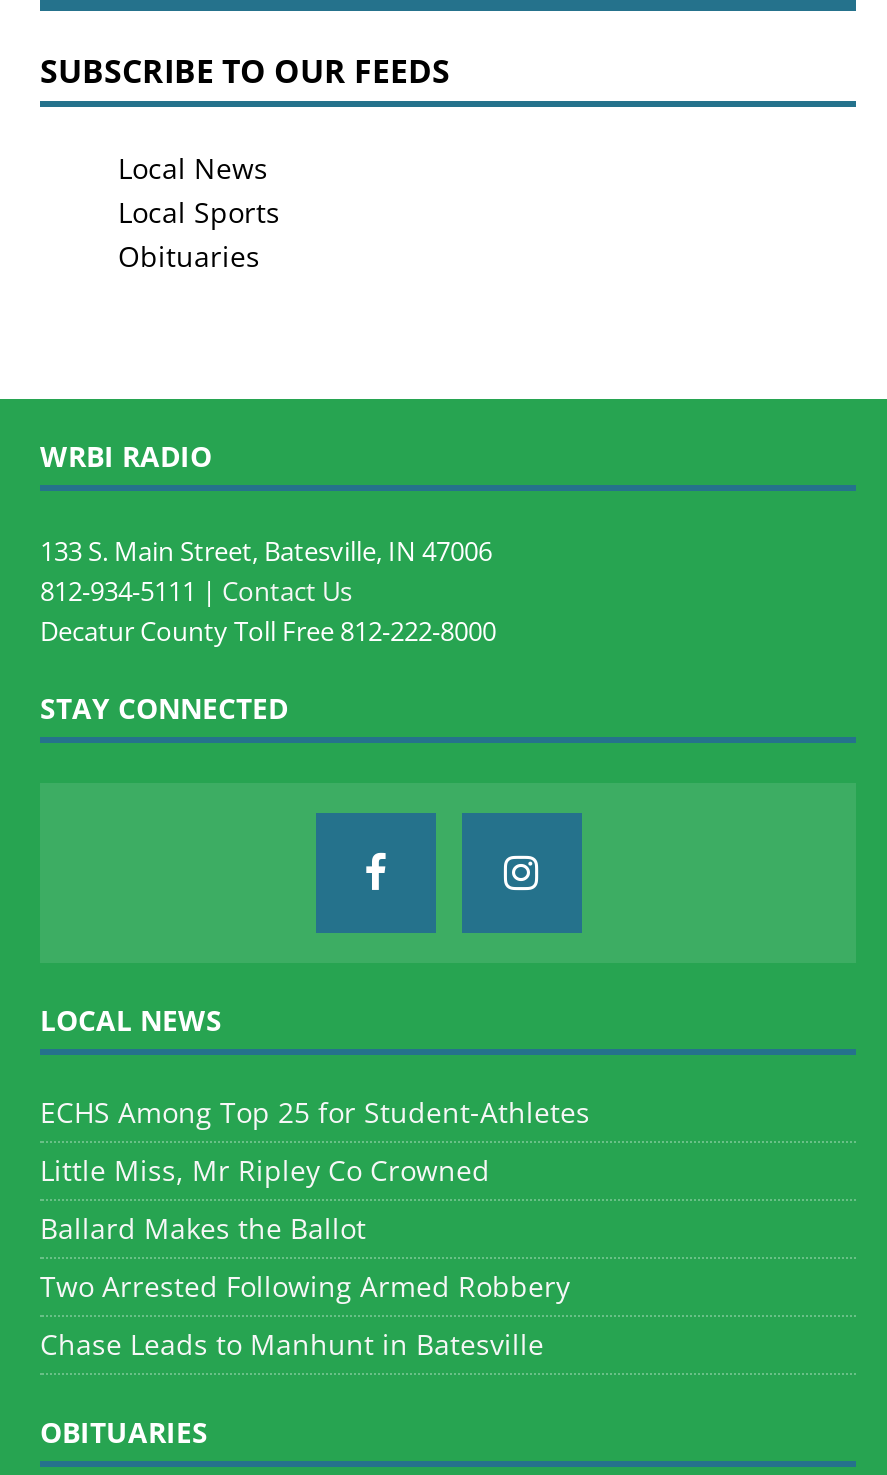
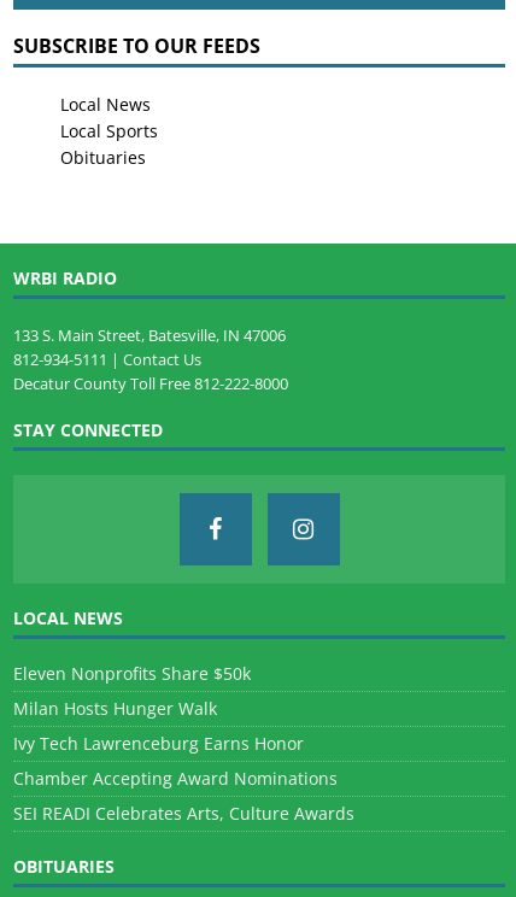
- ECHS Among Top 25 for Student-Athletes
+ Eleven Nonprofits Share $50k

- Little Miss, Mr Ripley Co Crowned
+ Milan Hosts Hunger Walk

- Ballard Makes the Ballot
+ Ivy Tech Lawrenceburg Earns Honor

- Two Arrested Following Armed Robbery
+ Chamber Accepting Award Nominations

- Chase Leads to Manhunt in Batesville
+ SEI READI Celebrates Arts, Culture Awards
